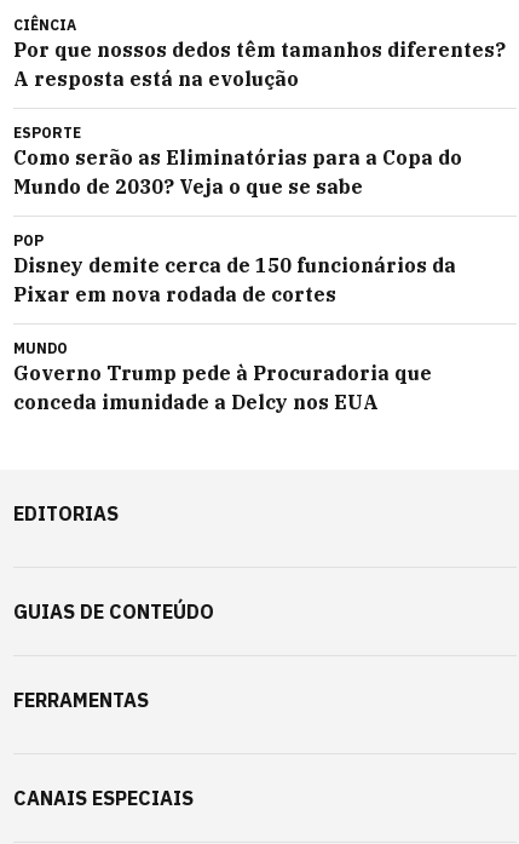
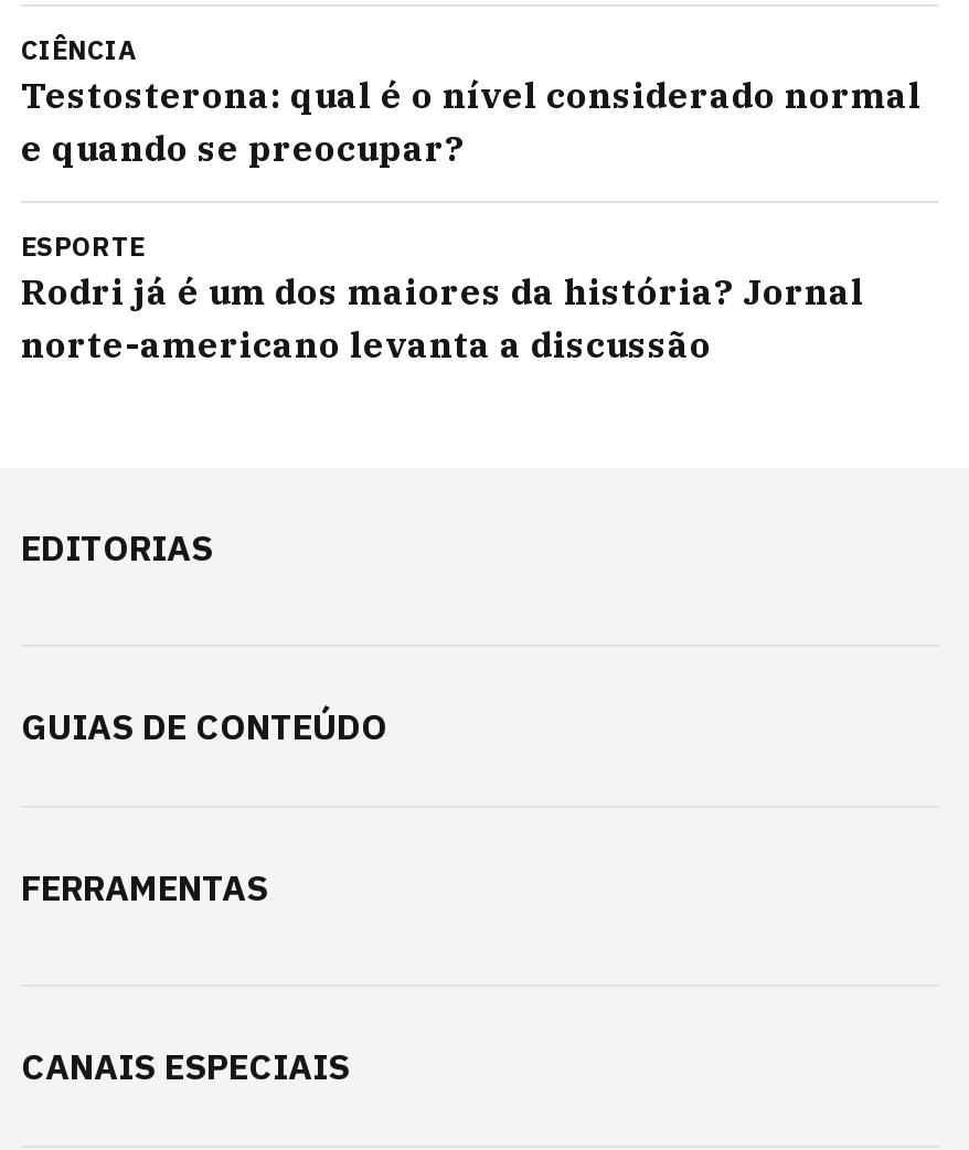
- Por que nossos dedos têm tamanhos diferentes?
- A resposta está na evolução
+ Testosterona: qual é o nível considerado normal
+ e quando se preocupar?

- Como serão as Eliminatórias para a Copa do
- Mundo de 2030? Veja o que se sabe
- POP
- Disney demite cerca de 150 funcionários da
- Pixar em nova rodada de cortes
- MUNDO
- Governo Trump pede à Procuradoria que
- conceda imunidade a Delcy nos EUA
+ Rodri já é um dos maiores da história? Jornal
+ norte-americano levanta a discussão
